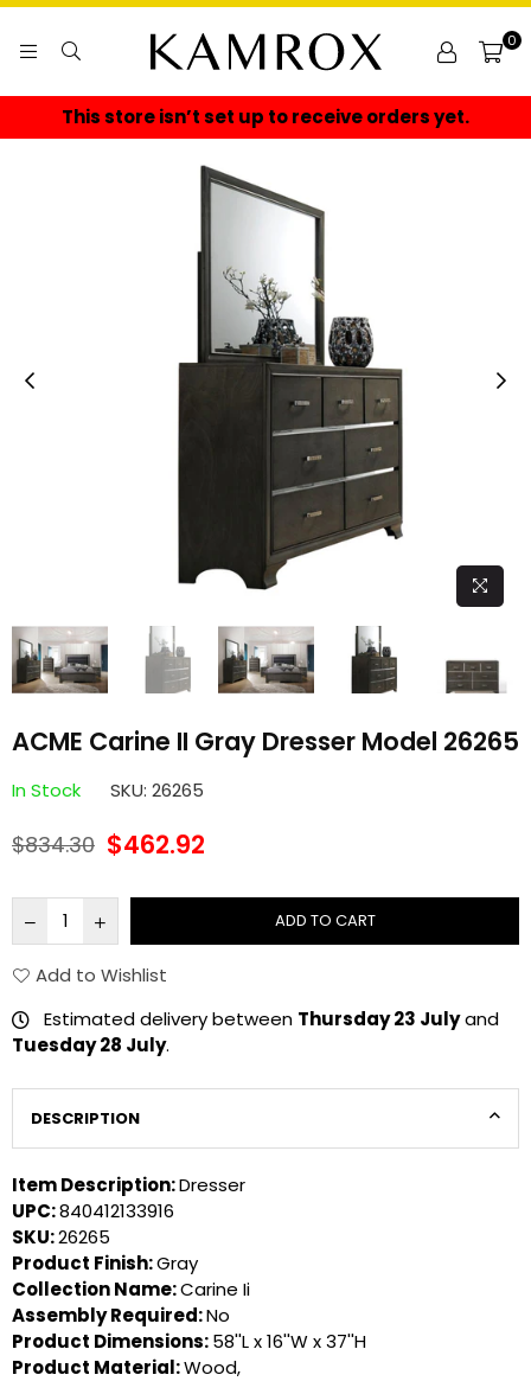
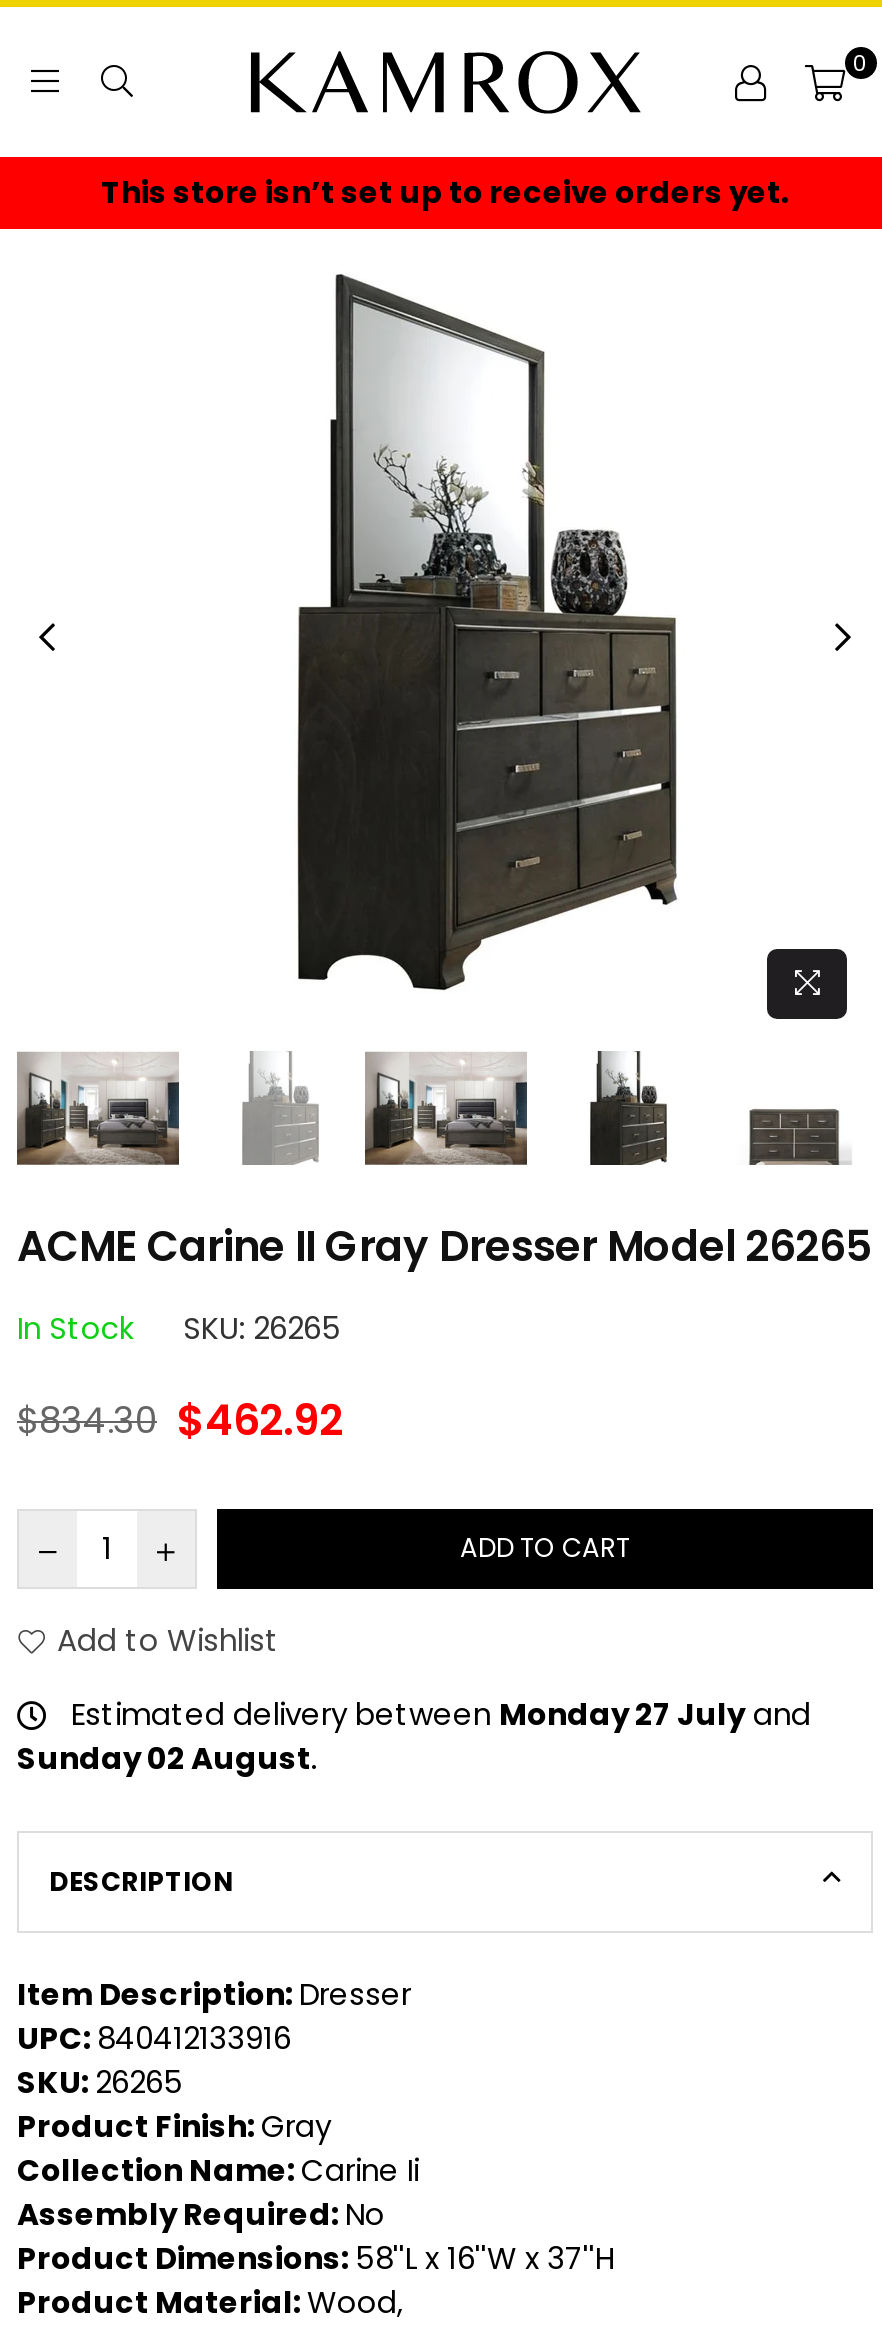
- Estimated delivery between Thursday 23 July and
- Tuesday 28 July.
+ Estimated delivery between Monday 27 July and
+ Sunday 02 August.
